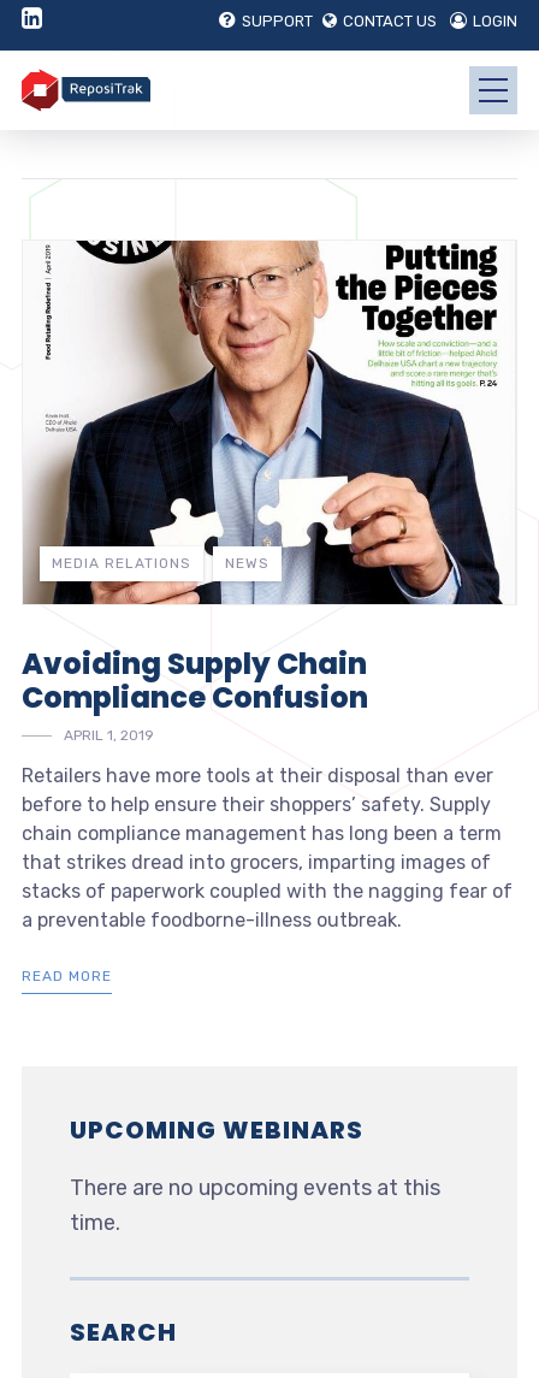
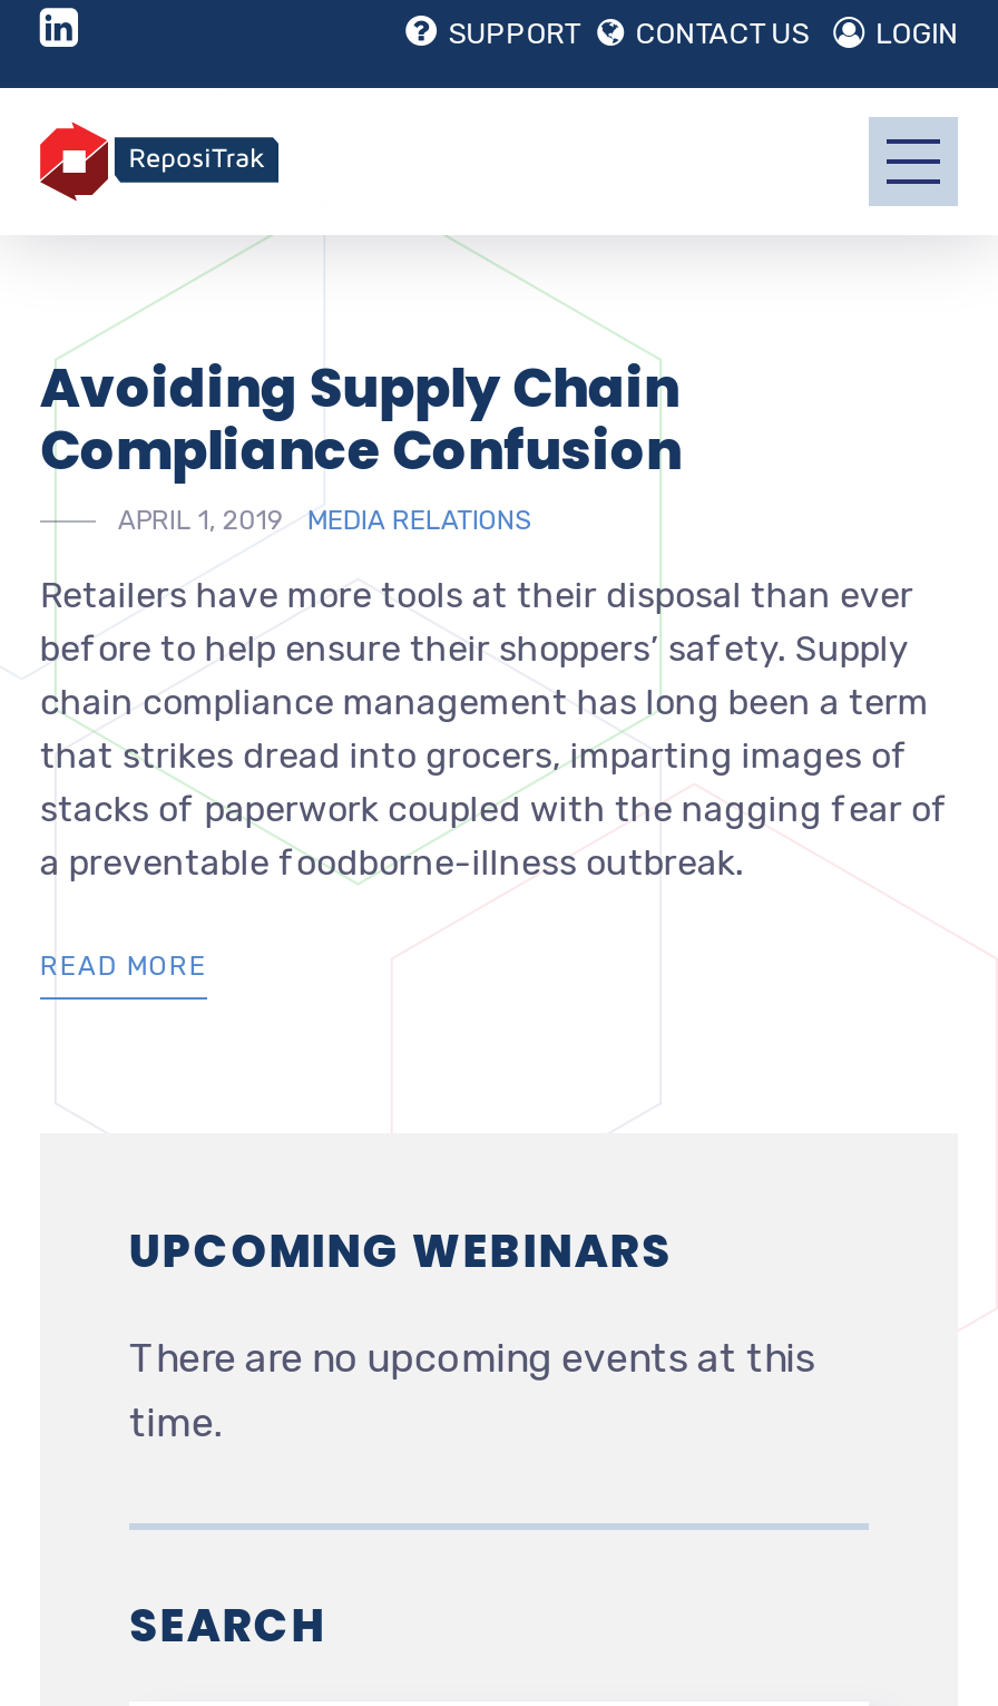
- [image]
- NEWS

moved down: MEDIA RELATIONS
